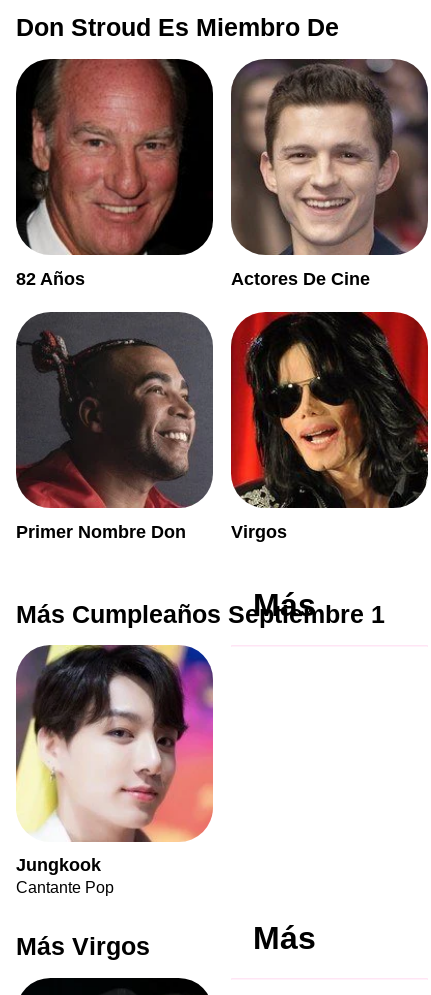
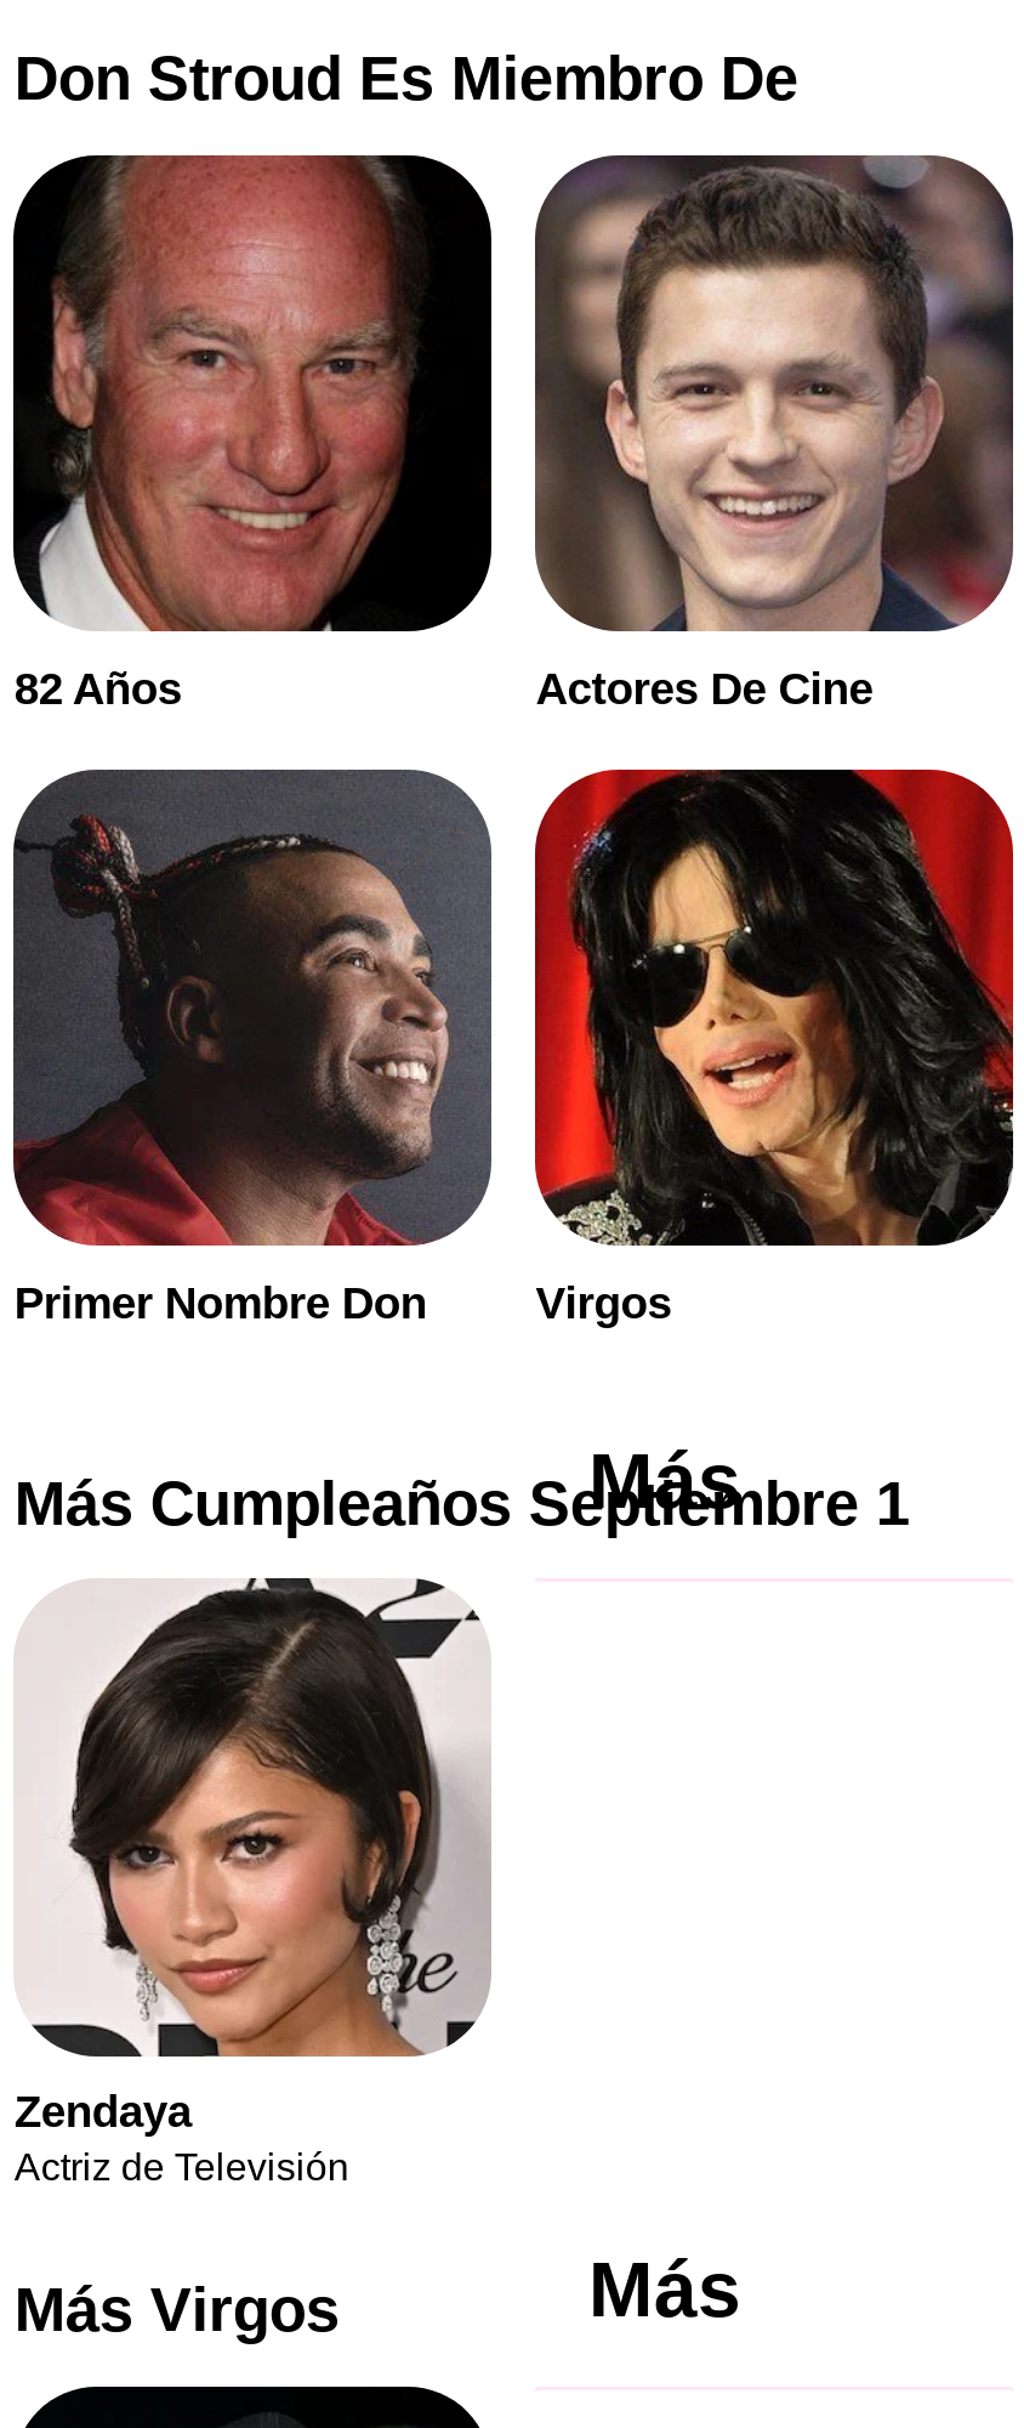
- [image]
- Jungkook
- Cantante Pop
+ [image]
+ Zendaya
+ Actriz de Televisión
